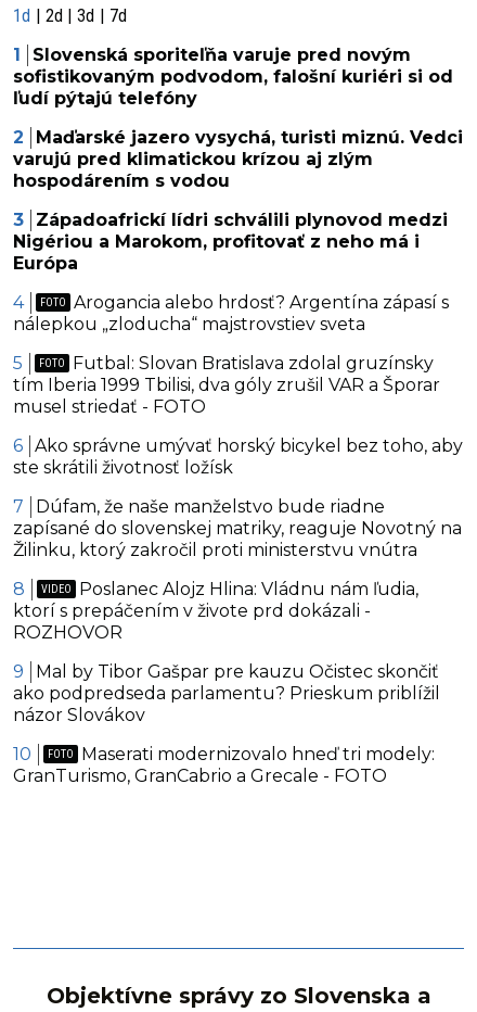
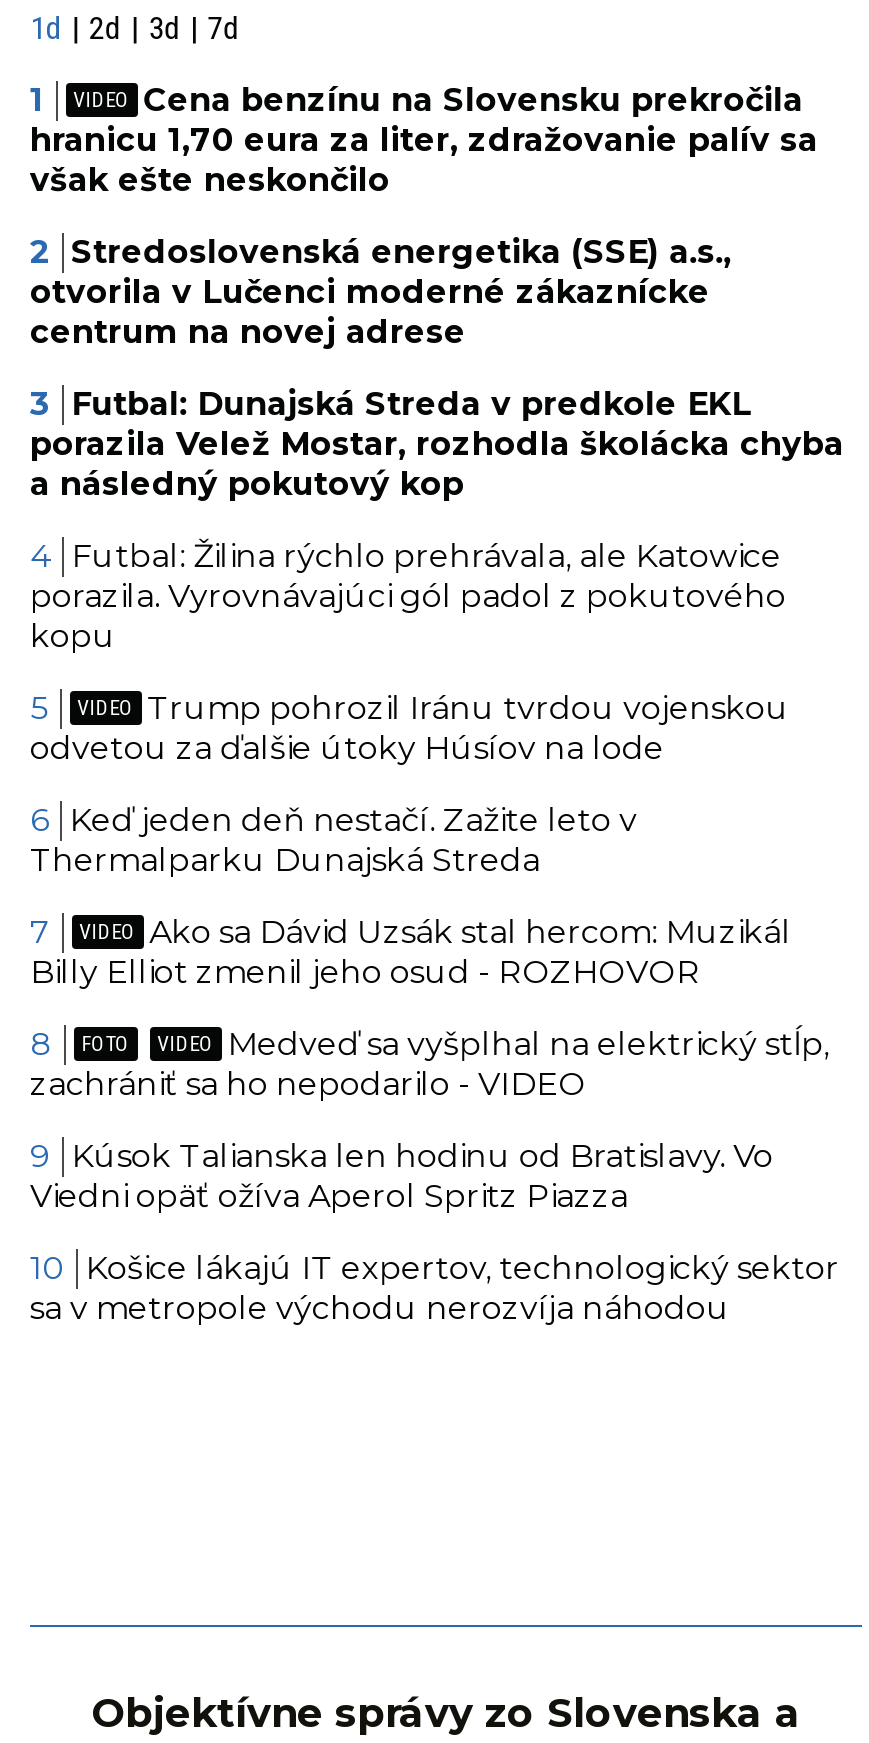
- Slovenská sporiteľňa varuje pred novým
- sofistikovaným podvodom, falošní kuriéri si od
- ľudí pýtajú telefóny
+ Cena benzínu na Slovensku prekročila
+ hranicu 1,70 eura za liter, zdražovanie palív sa
+ však ešte neskončilo

- Maďarské jazero vysychá, turisti miznú. Vedci
- varujú pred klimatickou krízou aj zlým
- hospodárením s vodou
+ Stredoslovenská energetika (SSE) a.s.,
+ otvorila v Lučenci moderné zákaznícke
+ centrum na novej adrese

- Západoafrickí lídri schválili plynovod medzi
- Nigériou a Marokom, profitovať z neho má i
- Európa
+ Futbal: Dunajská Streda v predkole EKL
+ porazila Velež Mostar, rozhodla školácka chyba
+ a následný pokutový kop

- Arogancia alebo hrdosť? Argentína zápasí s
- nálepkou „zloducha“ majstrovstiev sveta
+ Futbal: Žilina rýchlo prehrávala, ale Katowice
+ porazila. Vyrovnávajúci gól padol z pokutového
+ kopu

- Futbal: Slovan Bratislava zdolal gruzínsky
- tím Iberia 1999 Tbilisi, dva góly zrušil VAR a Šporar
- musel striedať - FOTO
+ Trump pohrozil Iránu tvrdou vojenskou
+ odvetou za ďalšie útoky Húsíov na lode

- Ako správne umývať horský bicykel bez toho, aby
- ste skrátili životnosť ložísk
+ Keď jeden deň nestačí. Zažite leto v
+ Thermalparku Dunajská Streda

- Dúfam, že naše manželstvo bude riadne
- zapísané do slovenskej matriky, reaguje Novotný na
- Žilinku, ktorý zakročil proti ministerstvu vnútra
+ Ako sa Dávid Uzsák stal hercom: Muzikál
+ Billy Elliot zmenil jeho osud - ROZHOVOR

- Poslanec Alojz Hlina: Vládnu nám ľudia,
- ktorí s prepáčením v živote prd dokázali -
- ROZHOVOR
+ Medveď sa vyšplhal na elektrický stĺp,
+ zachrániť sa ho nepodarilo - VIDEO

- Mal by Tibor Gašpar pre kauzu Očistec skončiť
- ako podpredseda parlamentu? Prieskum priblížil
- názor Slovákov
+ Kúsok Talianska len hodinu od Bratislavy. Vo
+ Viedni opäť ožíva Aperol Spritz Piazza

- Maserati modernizovalo hneď tri modely:
- GranTurismo, GranCabrio a Grecale - FOTO
+ Košice lákajú IT expertov, technologický sektor
+ sa v metropole východu nerozvíja náhodou
